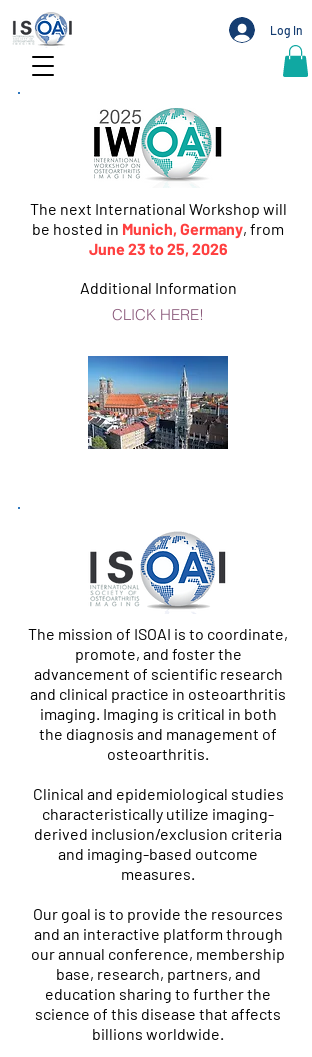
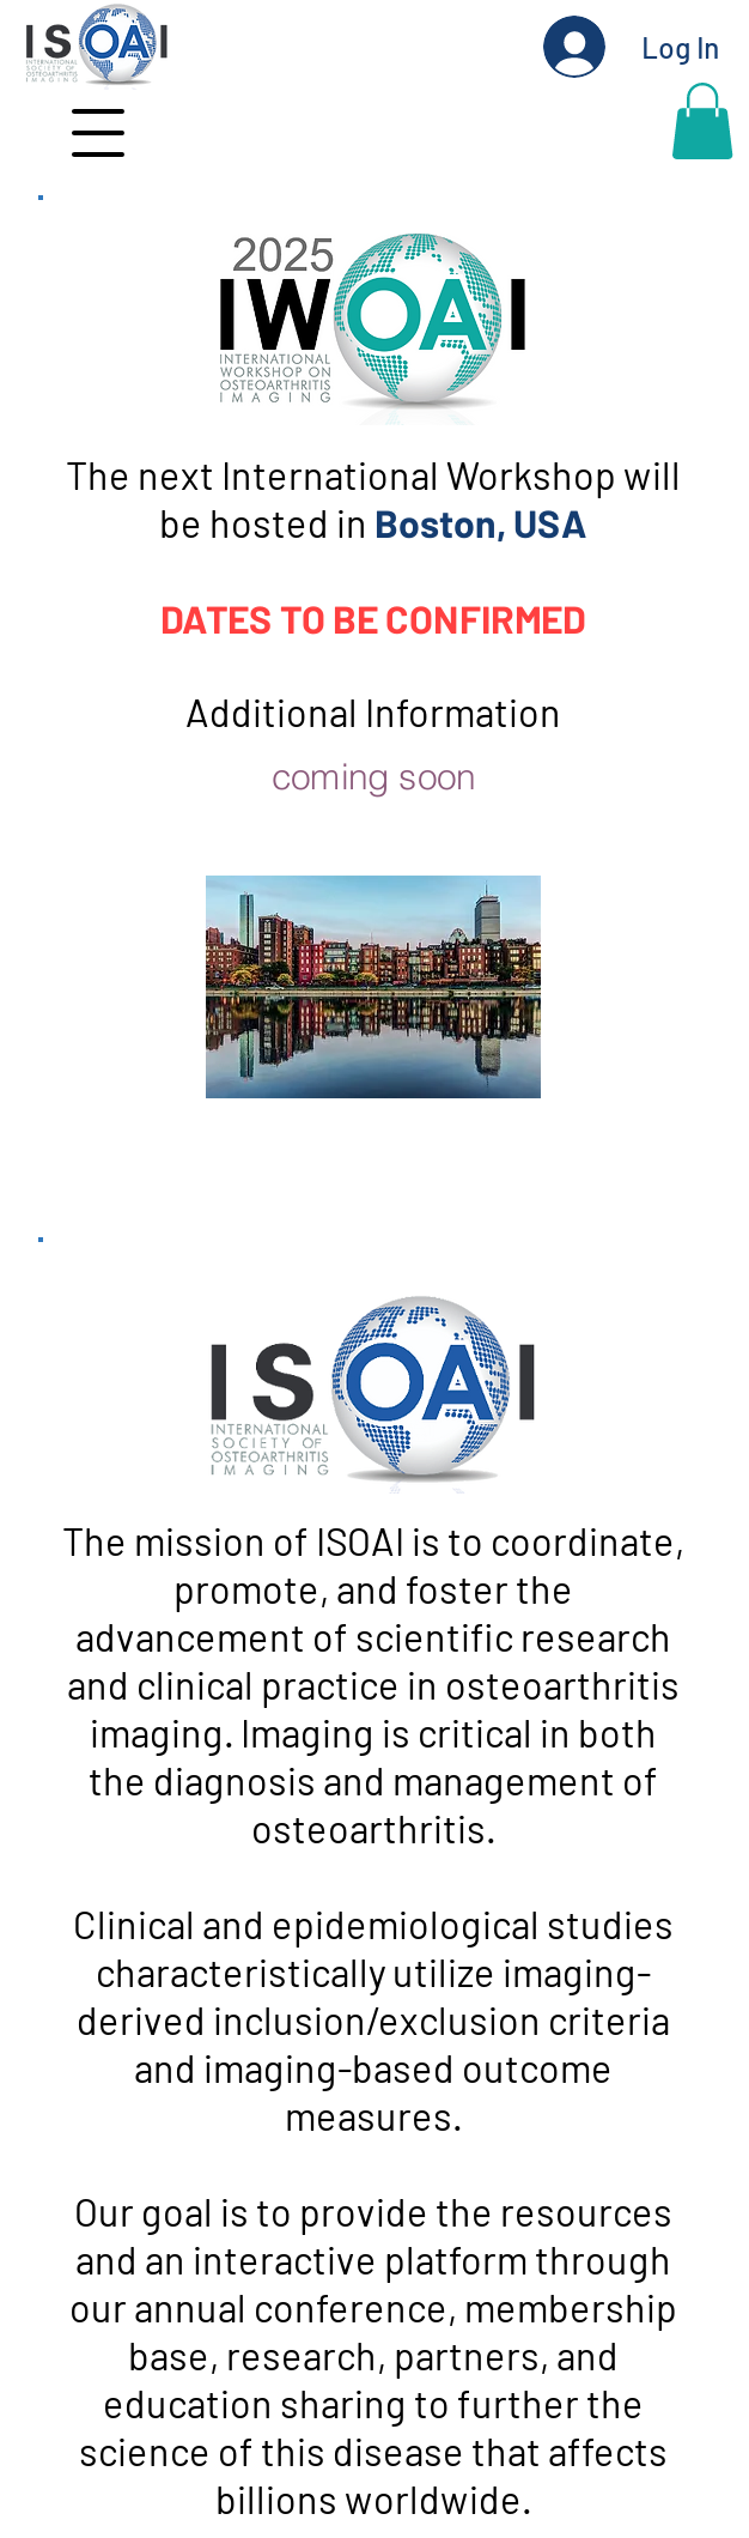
- be hosted in Munich, Germany, from
- June 23 to 25, 2026
+ be hosted in Boston, USA
+ DATES TO BE CONFIRMED

- CLICK HERE!
+ coming soon

- [image]
+ [image]
